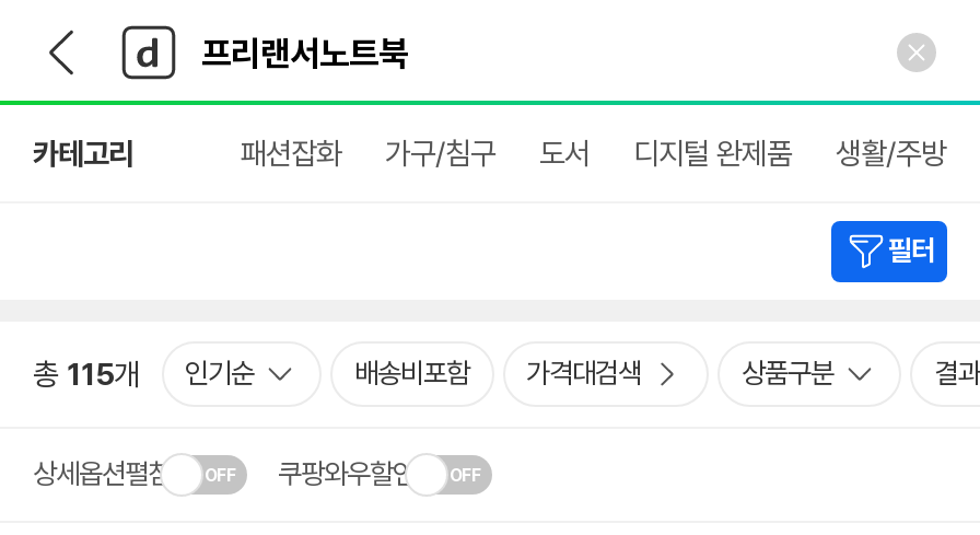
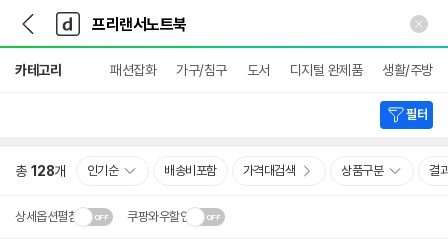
- 총 115개 인기순
+ 총 128개 인기순
